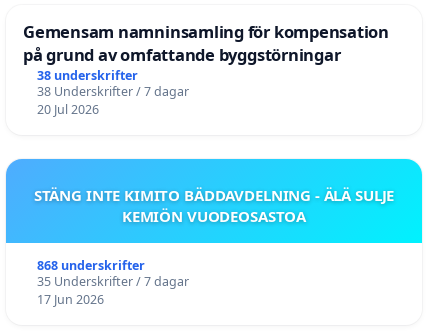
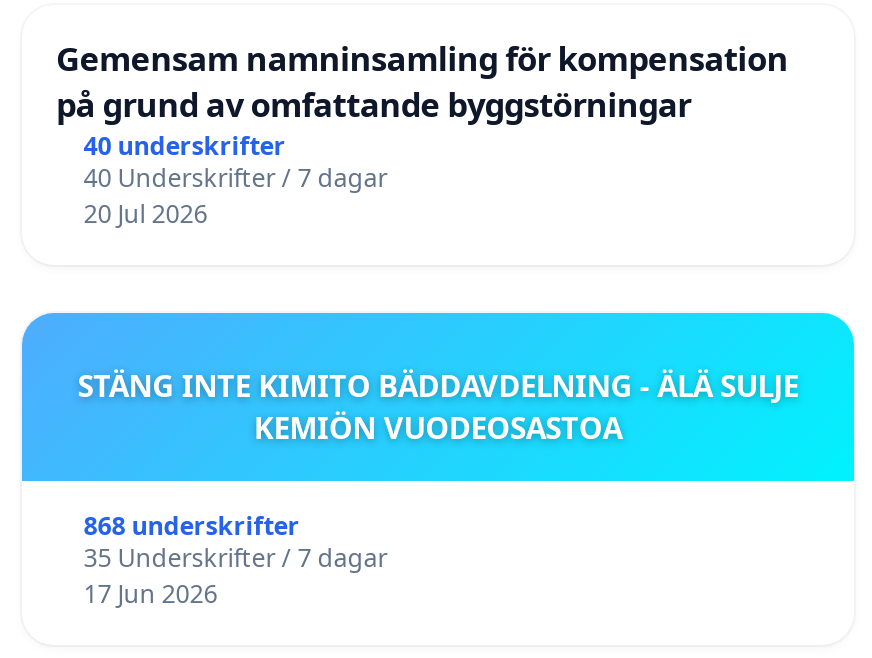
- 38 underskrifter
+ 40 underskrifter

- 38 Underskrifter / 7 dagar
+ 40 Underskrifter / 7 dagar
